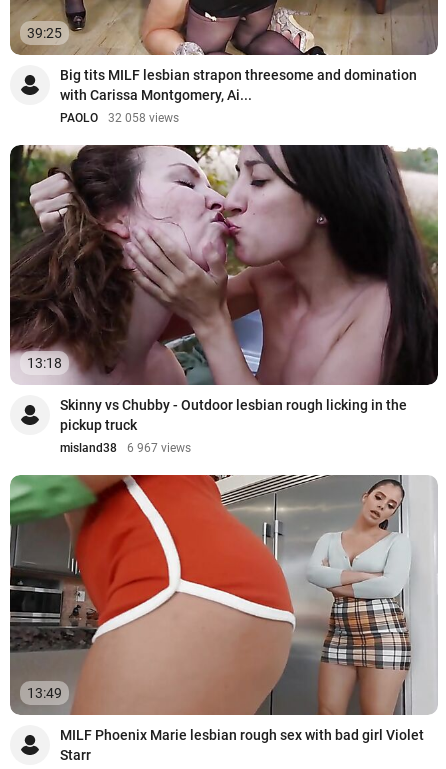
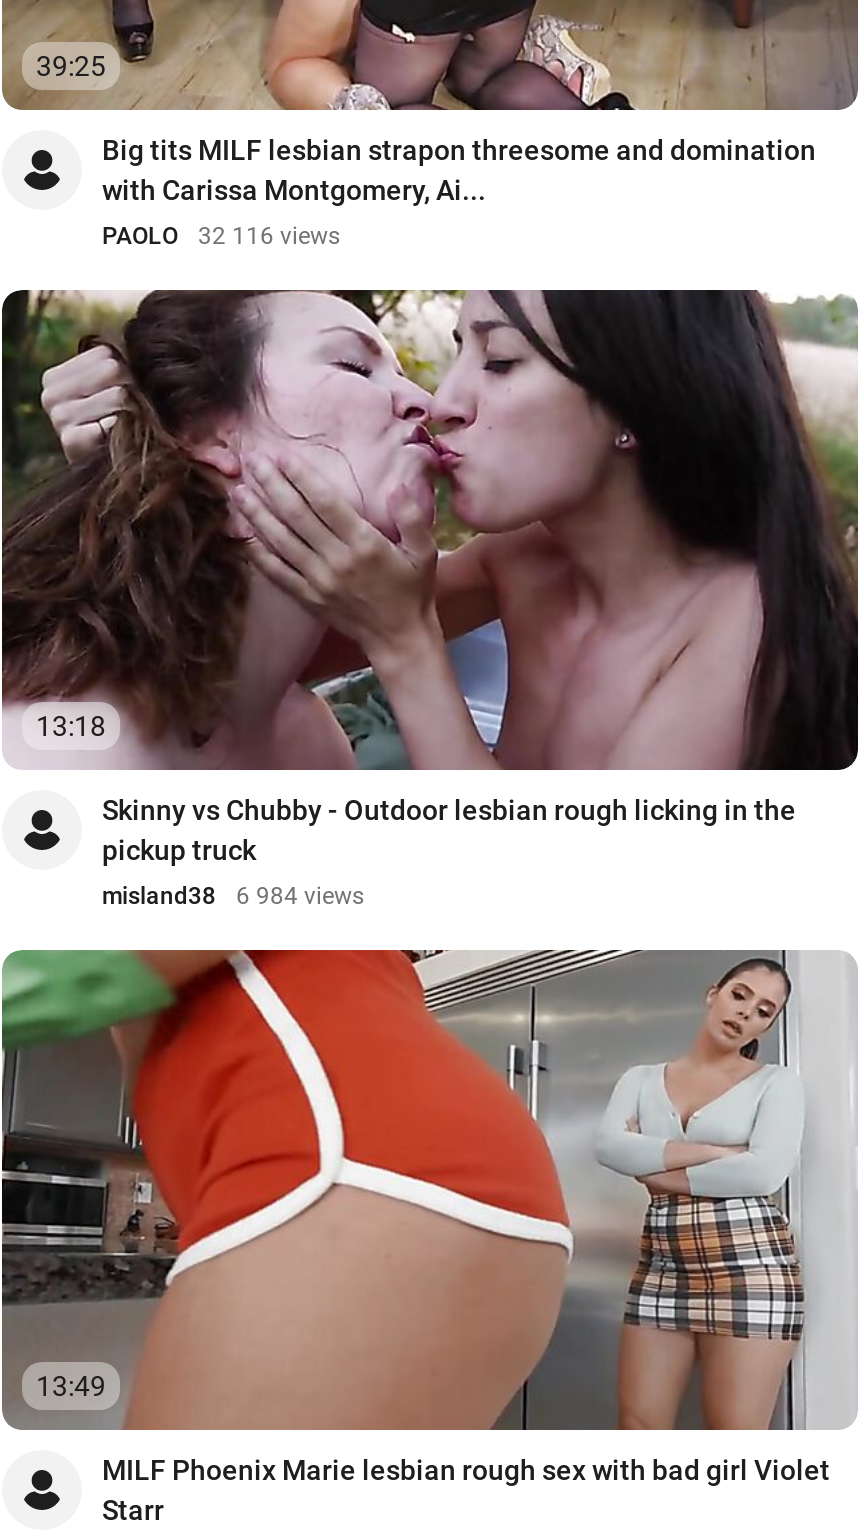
- PAOLO 32 058 views
+ PAOLO 32 116 views

- misland38 6 967 views
+ misland38 6 984 views
